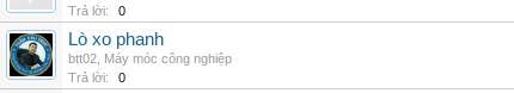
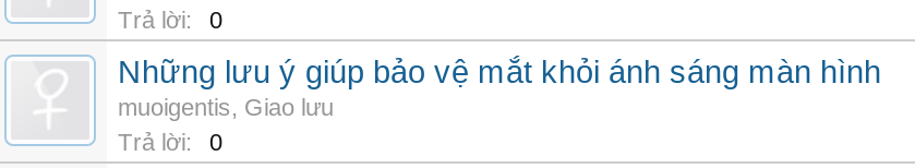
- [image]

- Lò xo phanh
- btt02, Máy móc công nghiệp
+ Những lưu ý giúp bảo vệ mắt khỏi ánh sáng màn hình
+ muoigentis, Giao lưu
